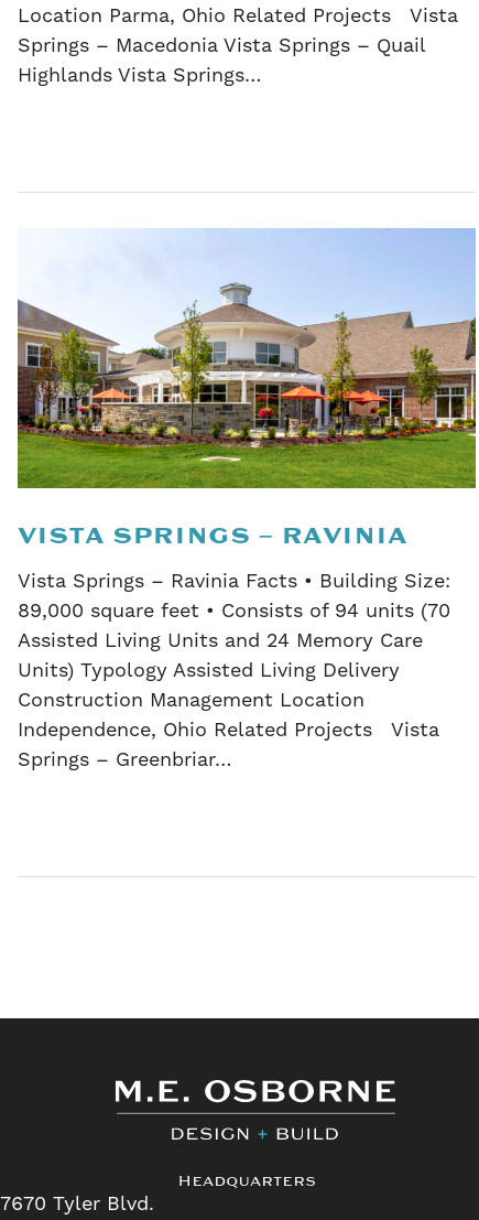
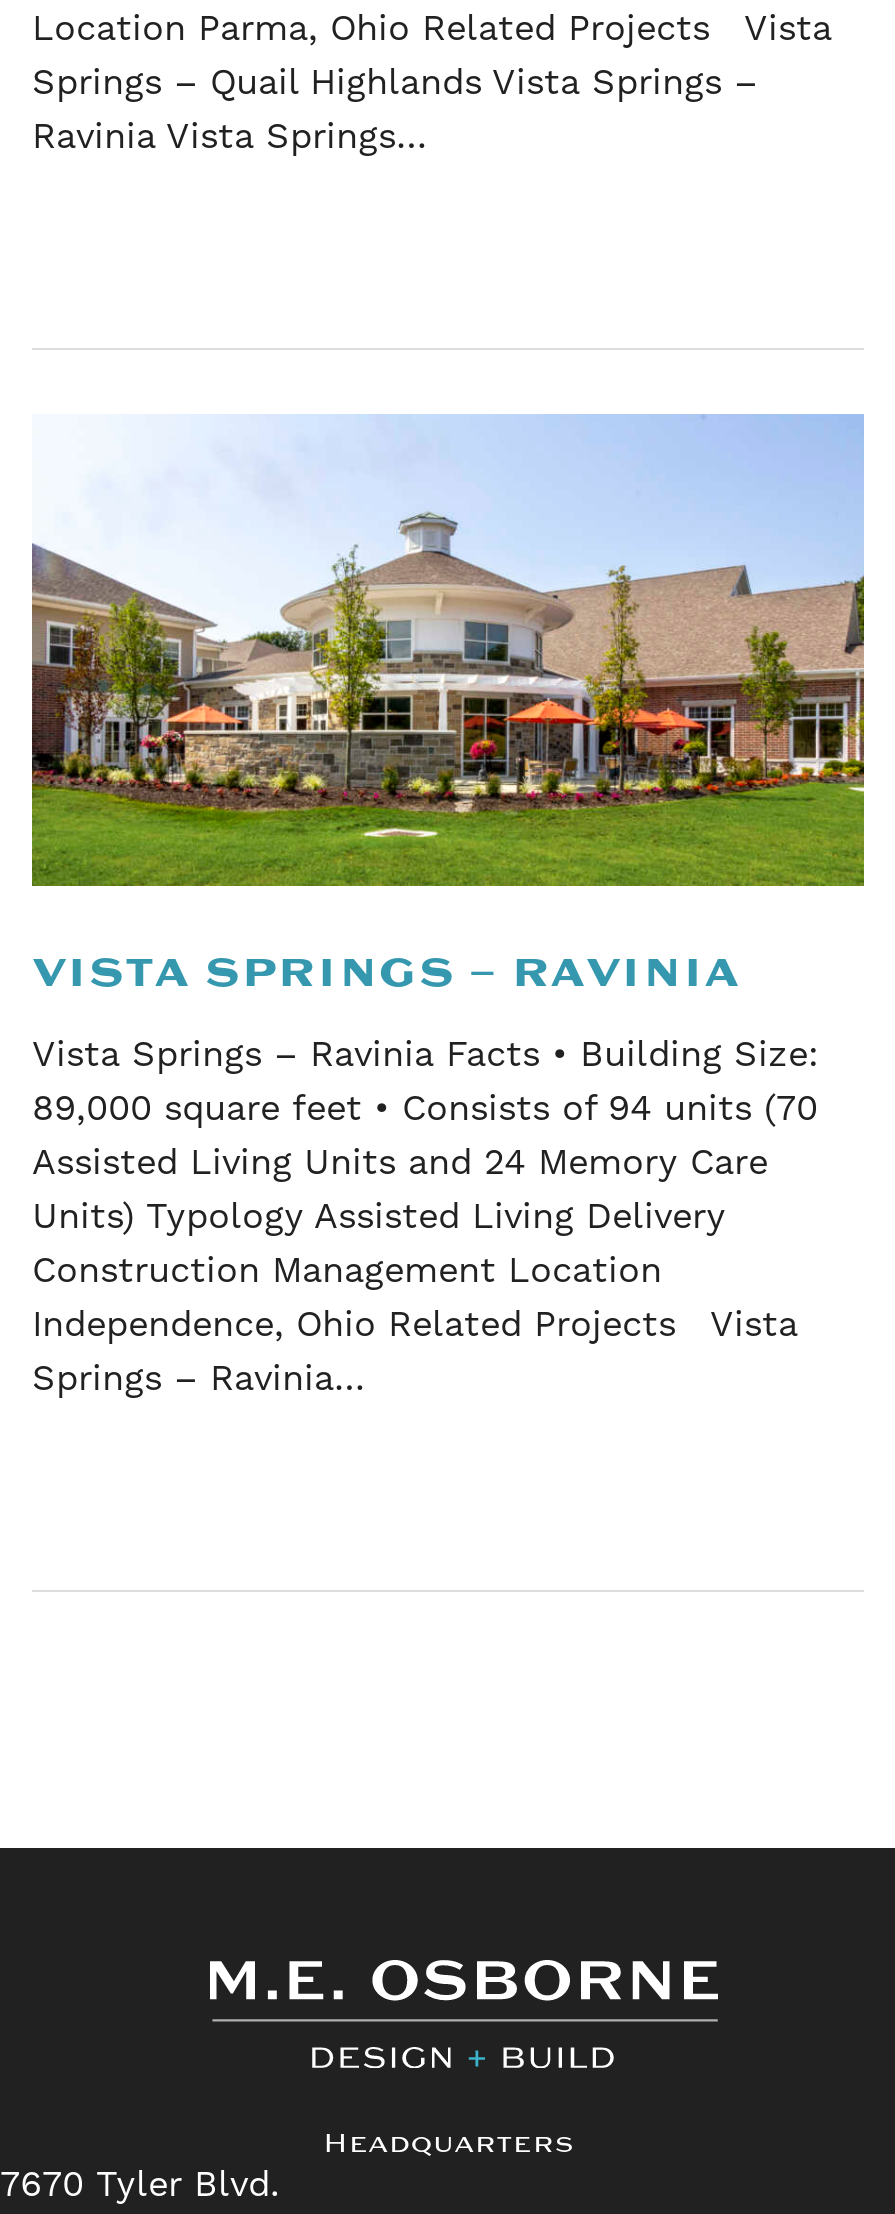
- Springs – Macedonia Vista Springs – Quail
+ Springs – Quail Highlands Vista Springs –

- Highlands Vista Springs…
+ Ravinia Vista Springs…

- Springs – Greenbriar…
+ Springs – Ravinia…
